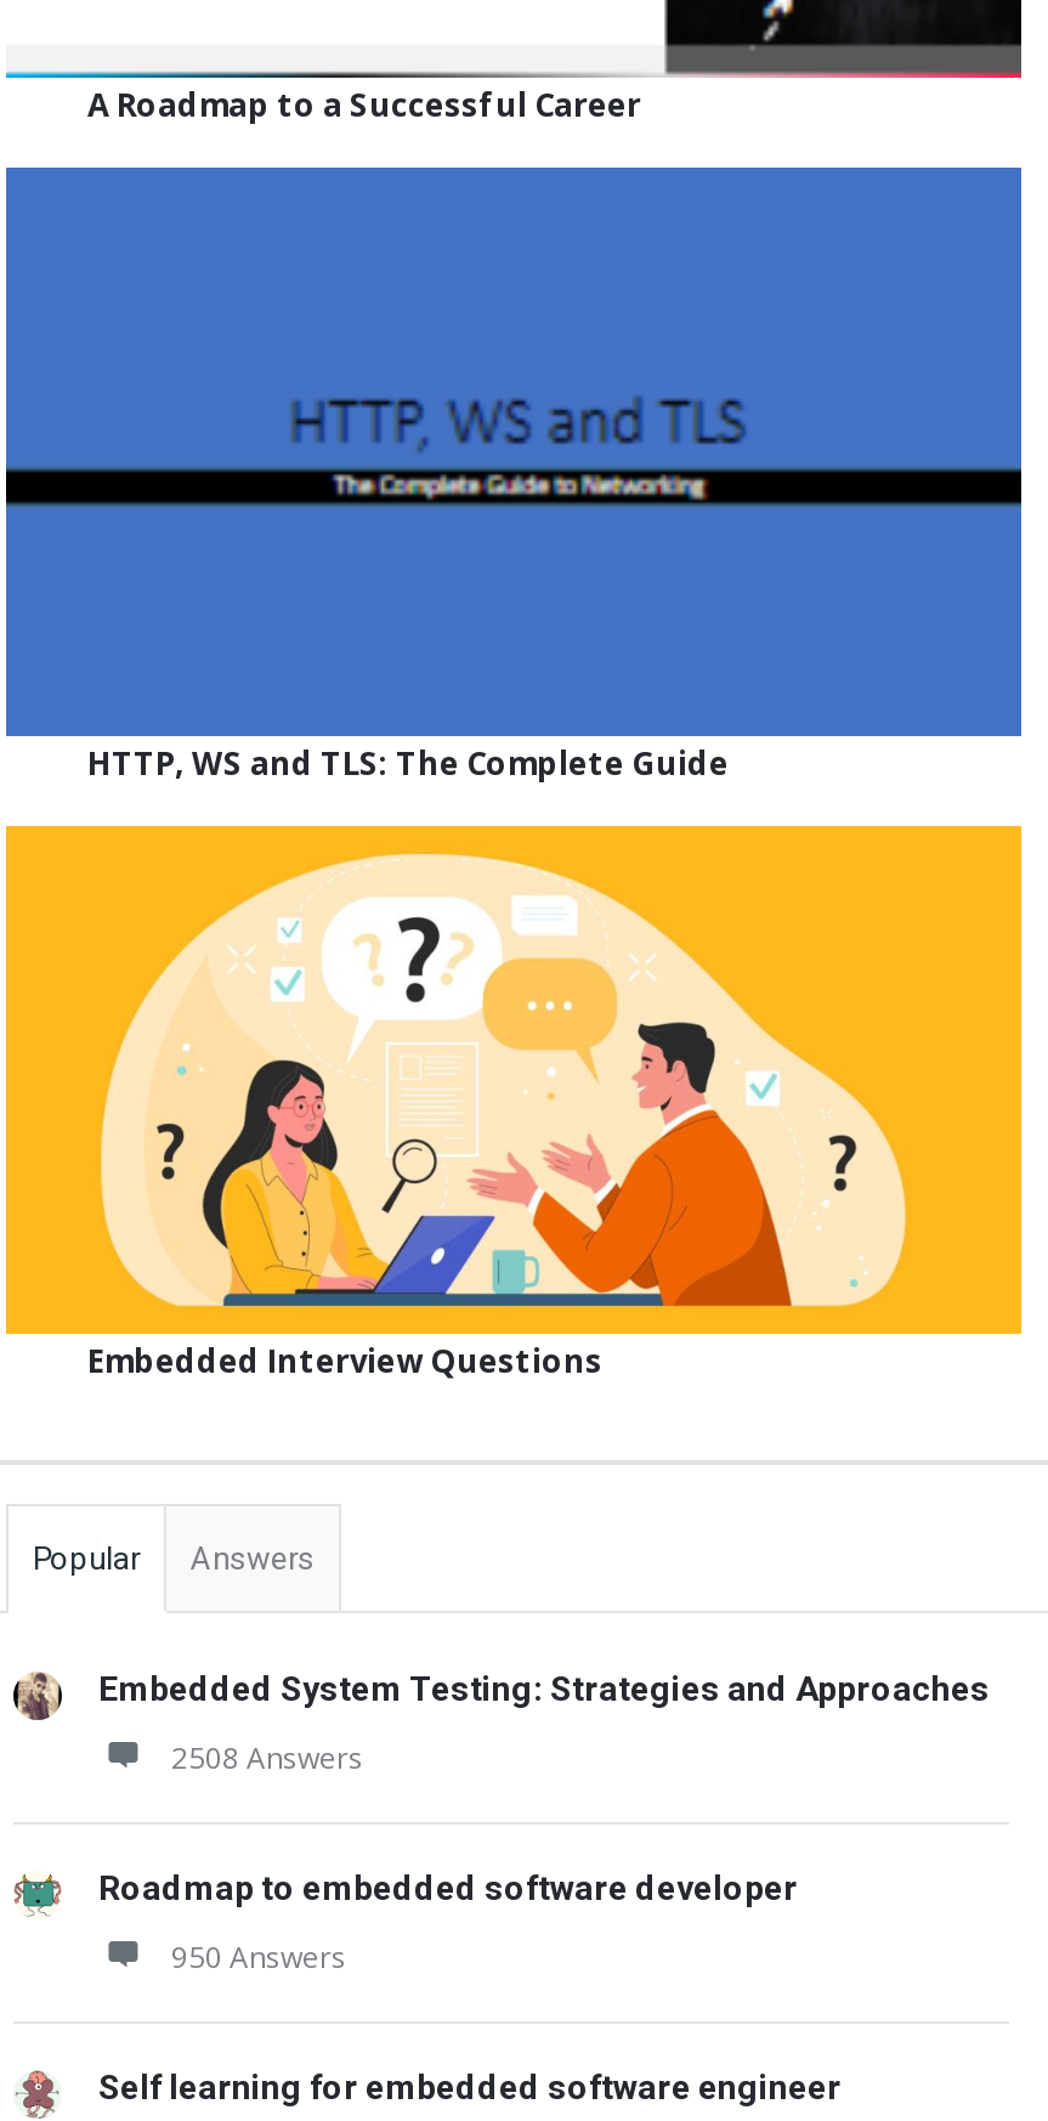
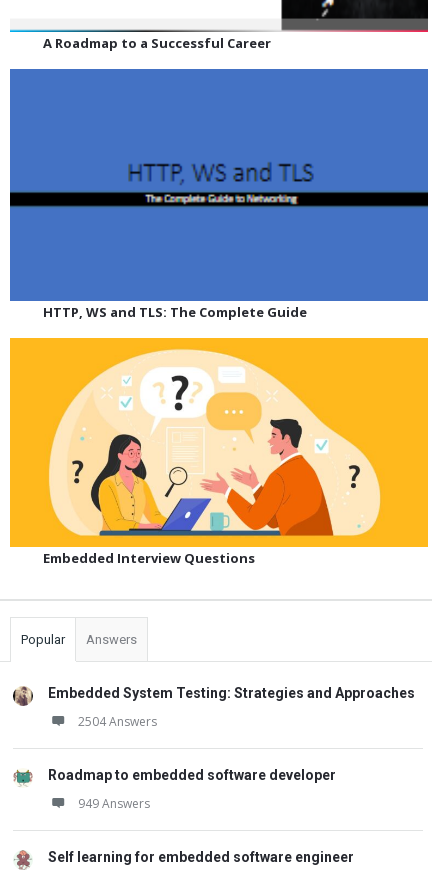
- 2508 Answers
+ 2504 Answers

- 950 Answers
+ 949 Answers
